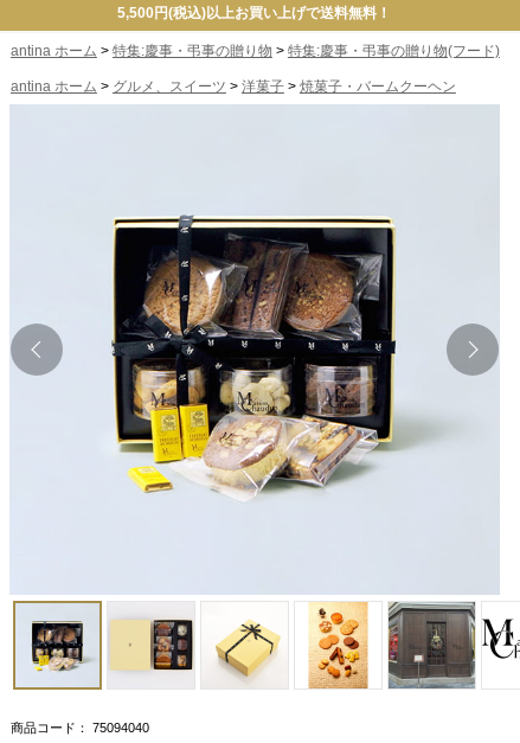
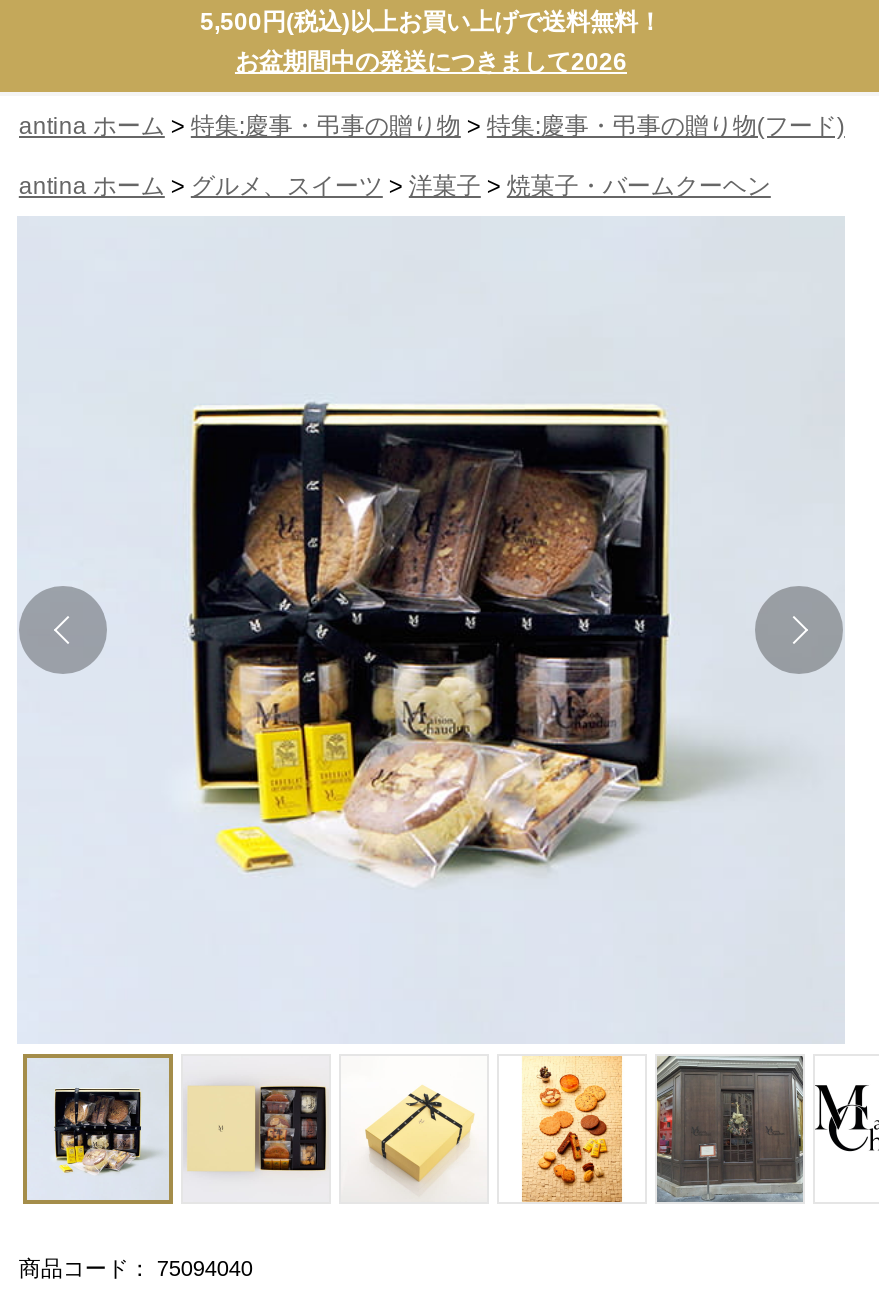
+ お盆期間中の発送につきまして2026
